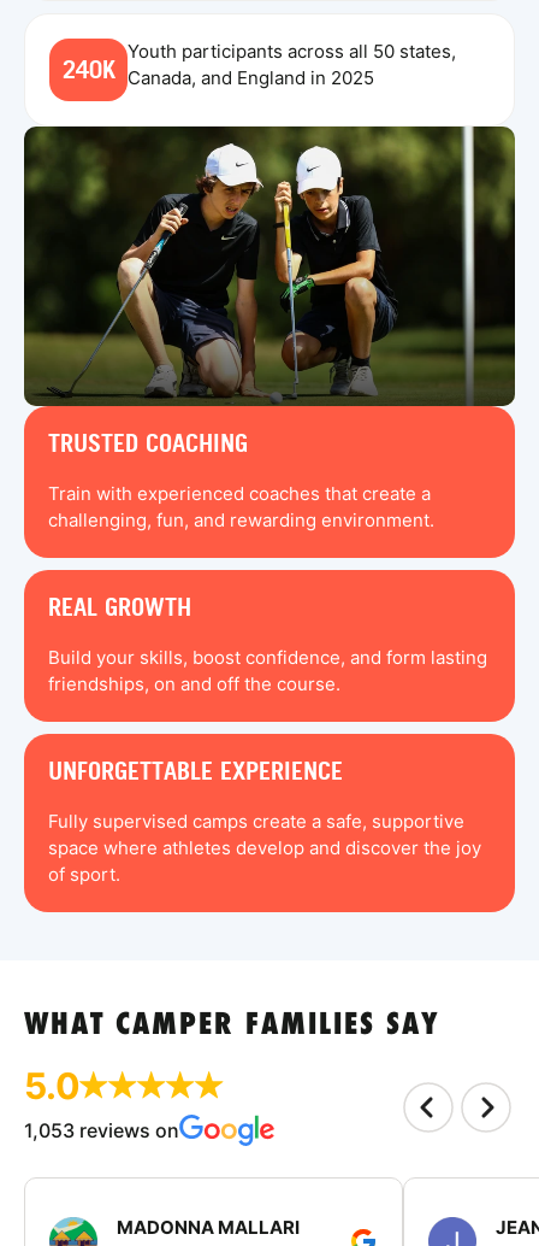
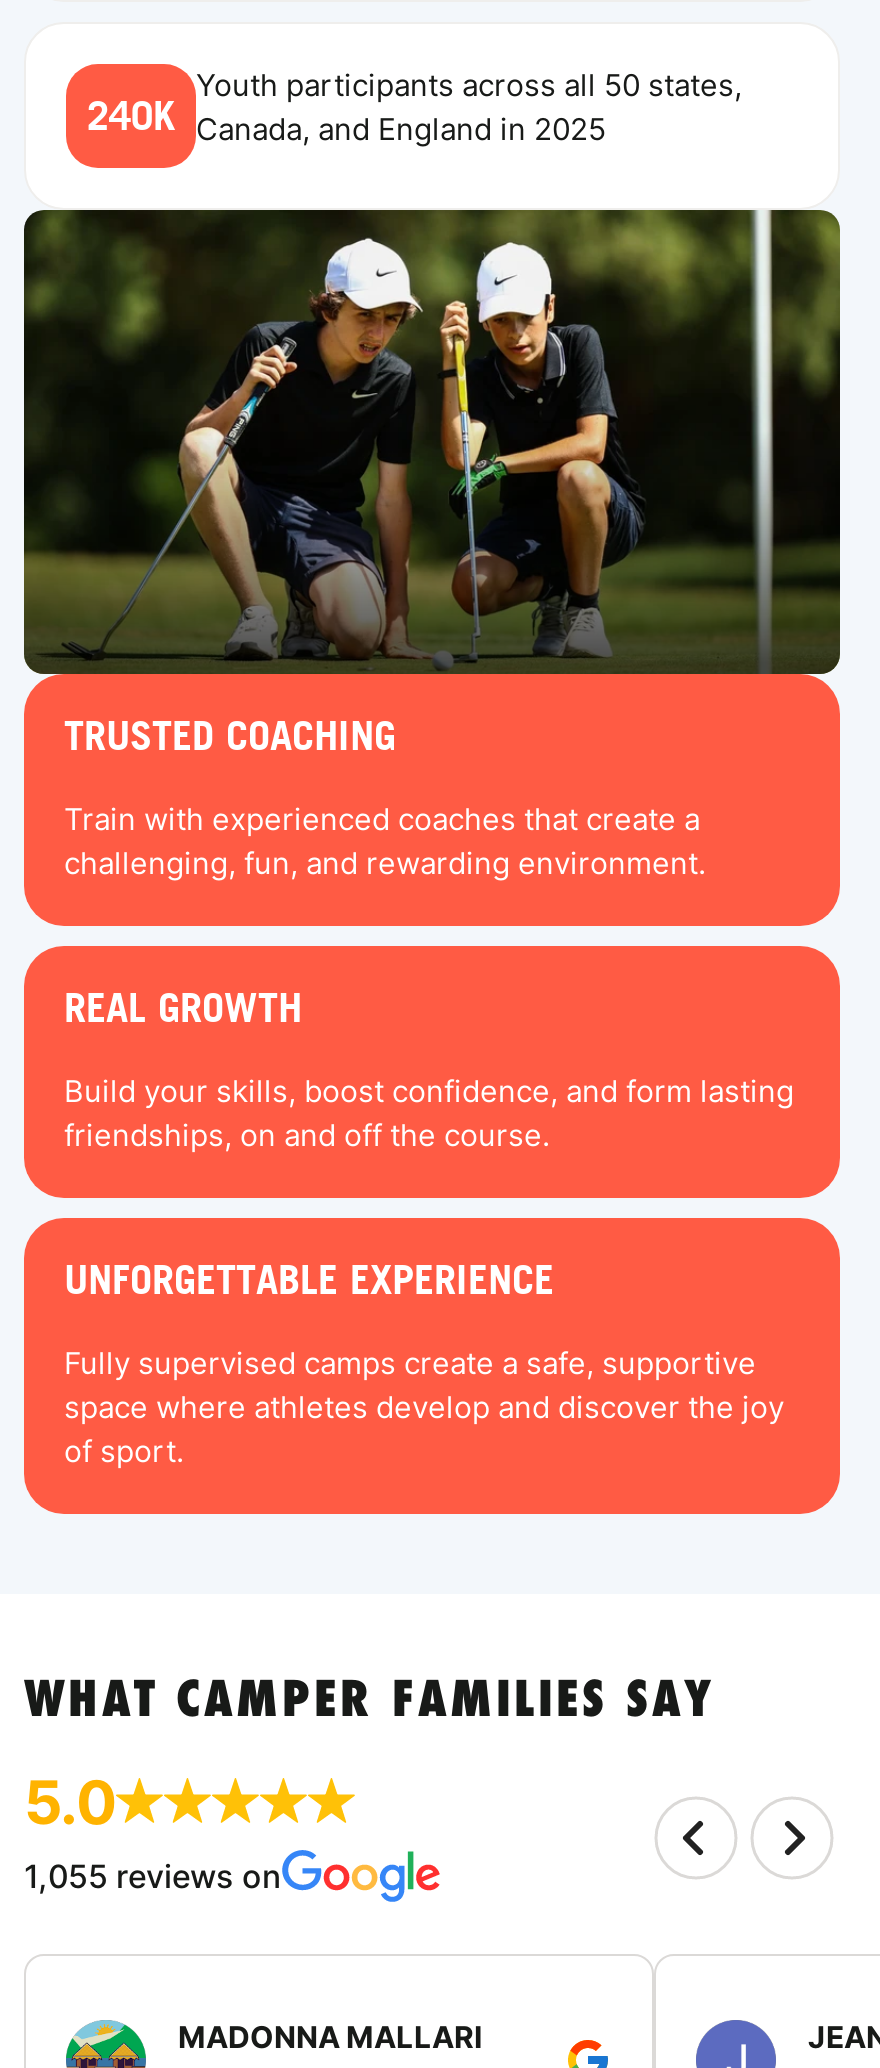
- 1,053 reviews on
+ 1,055 reviews on
